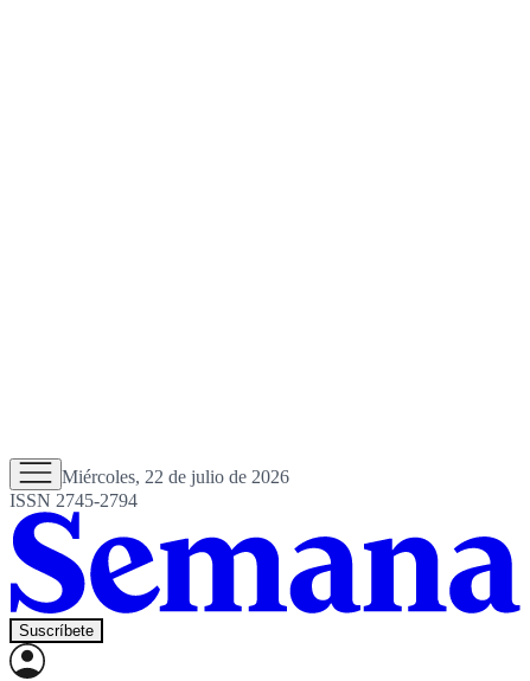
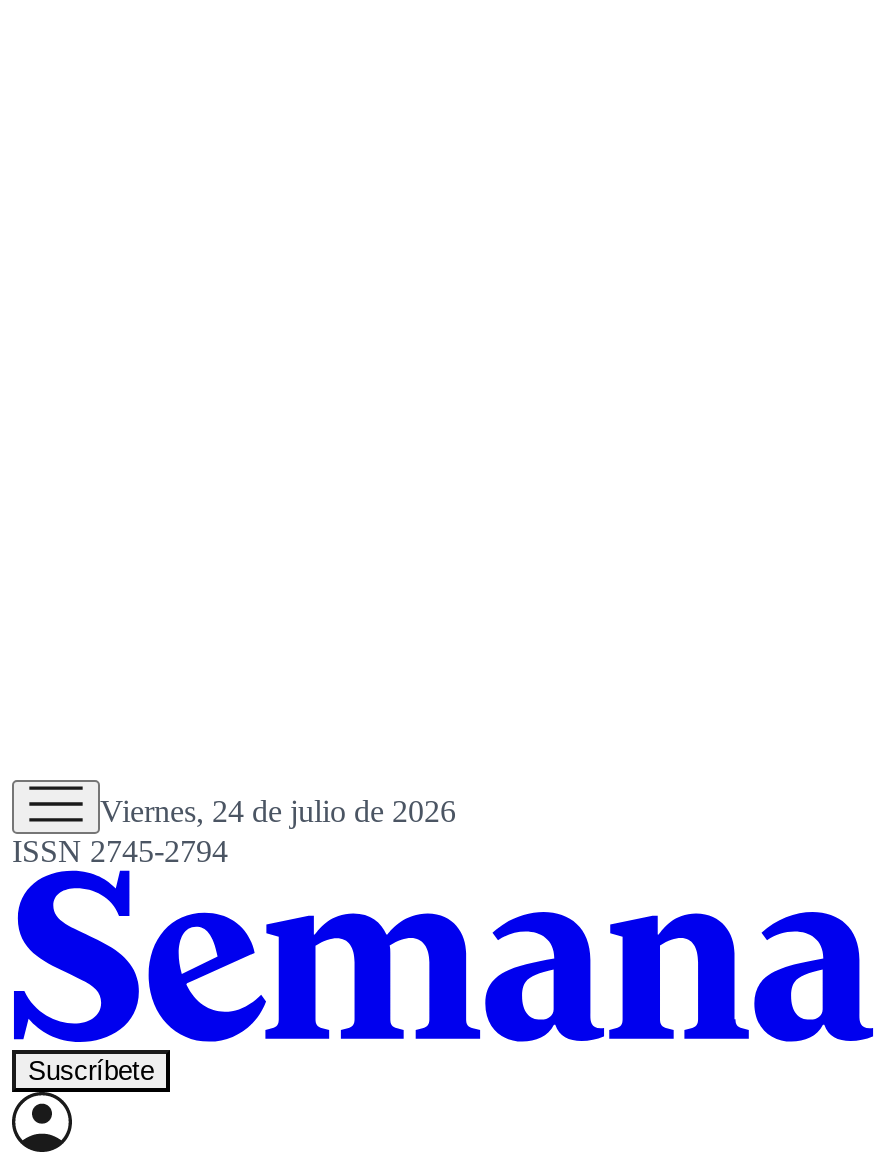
- Miércoles, 22 de julio de 2026
+ Viernes, 24 de julio de 2026
